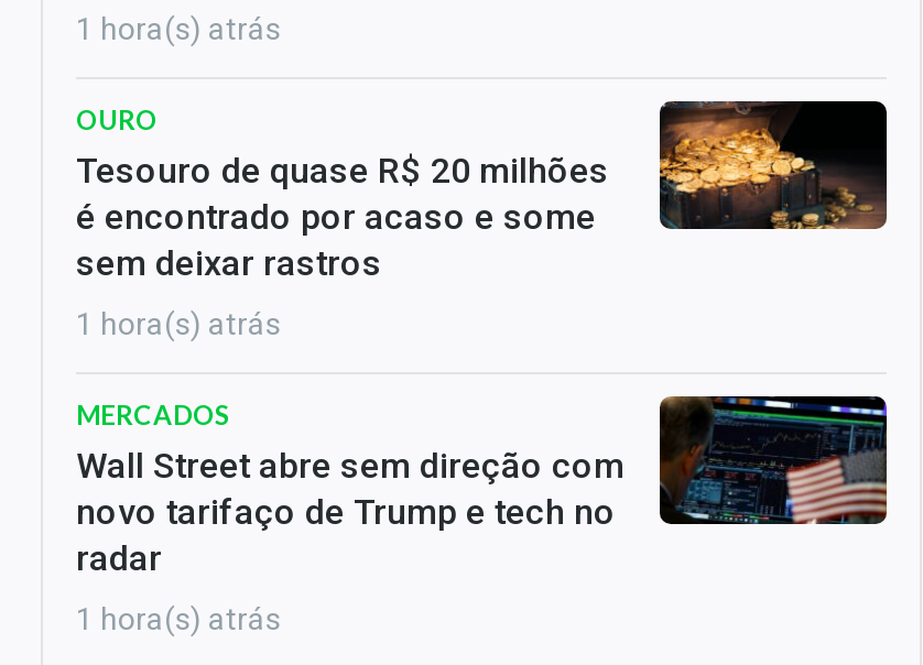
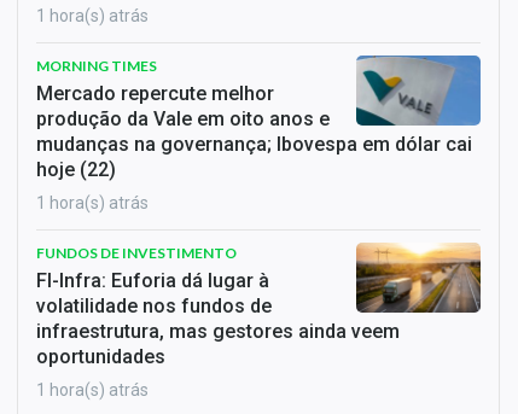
- [image]
- OURO
- Tesouro de quase R$ 20 milhões
- é encontrado por acaso e some
- sem deixar rastros
+ [image]
+ MORNING TIMES
+ Mercado repercute melhor
+ produção da Vale em oito anos e
+ mudanças na governança; Ibovespa em dólar cai
+ hoje (22)

- [image]
- MERCADOS
- Wall Street abre sem direção com
- novo tarifaço de Trump e tech no
- radar
+ [image]
+ FUNDOS DE INVESTIMENTO
+ FI-Infra: Euforia dá lugar à
+ volatilidade nos fundos de
+ infraestrutura, mas gestores ainda veem
+ oportunidades
